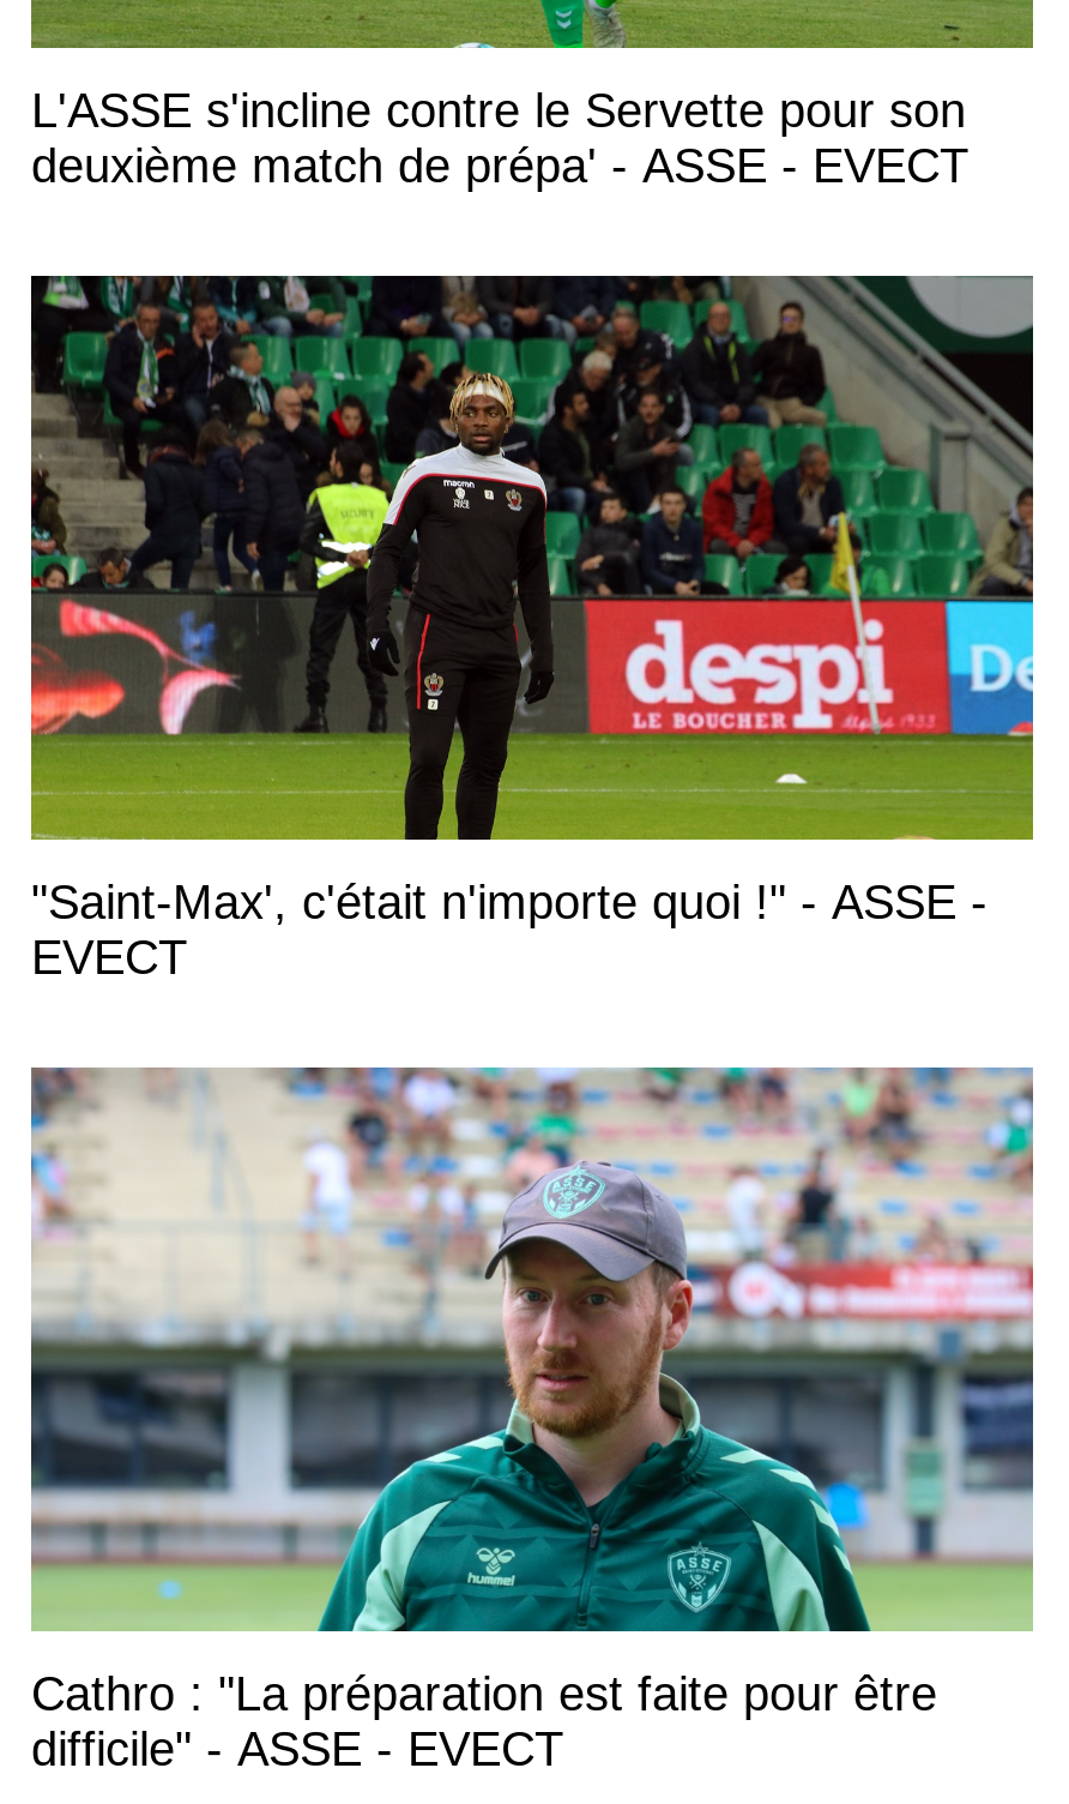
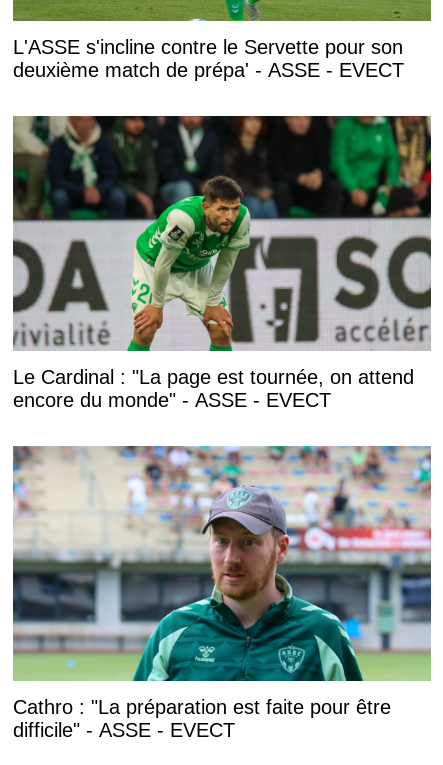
- [image]
- "Saint-Max', c'était n'importe quoi !" - ASSE -
- EVECT
+ [image]
+ Le Cardinal : "La page est tournée, on attend
+ encore du monde" - ASSE - EVECT
